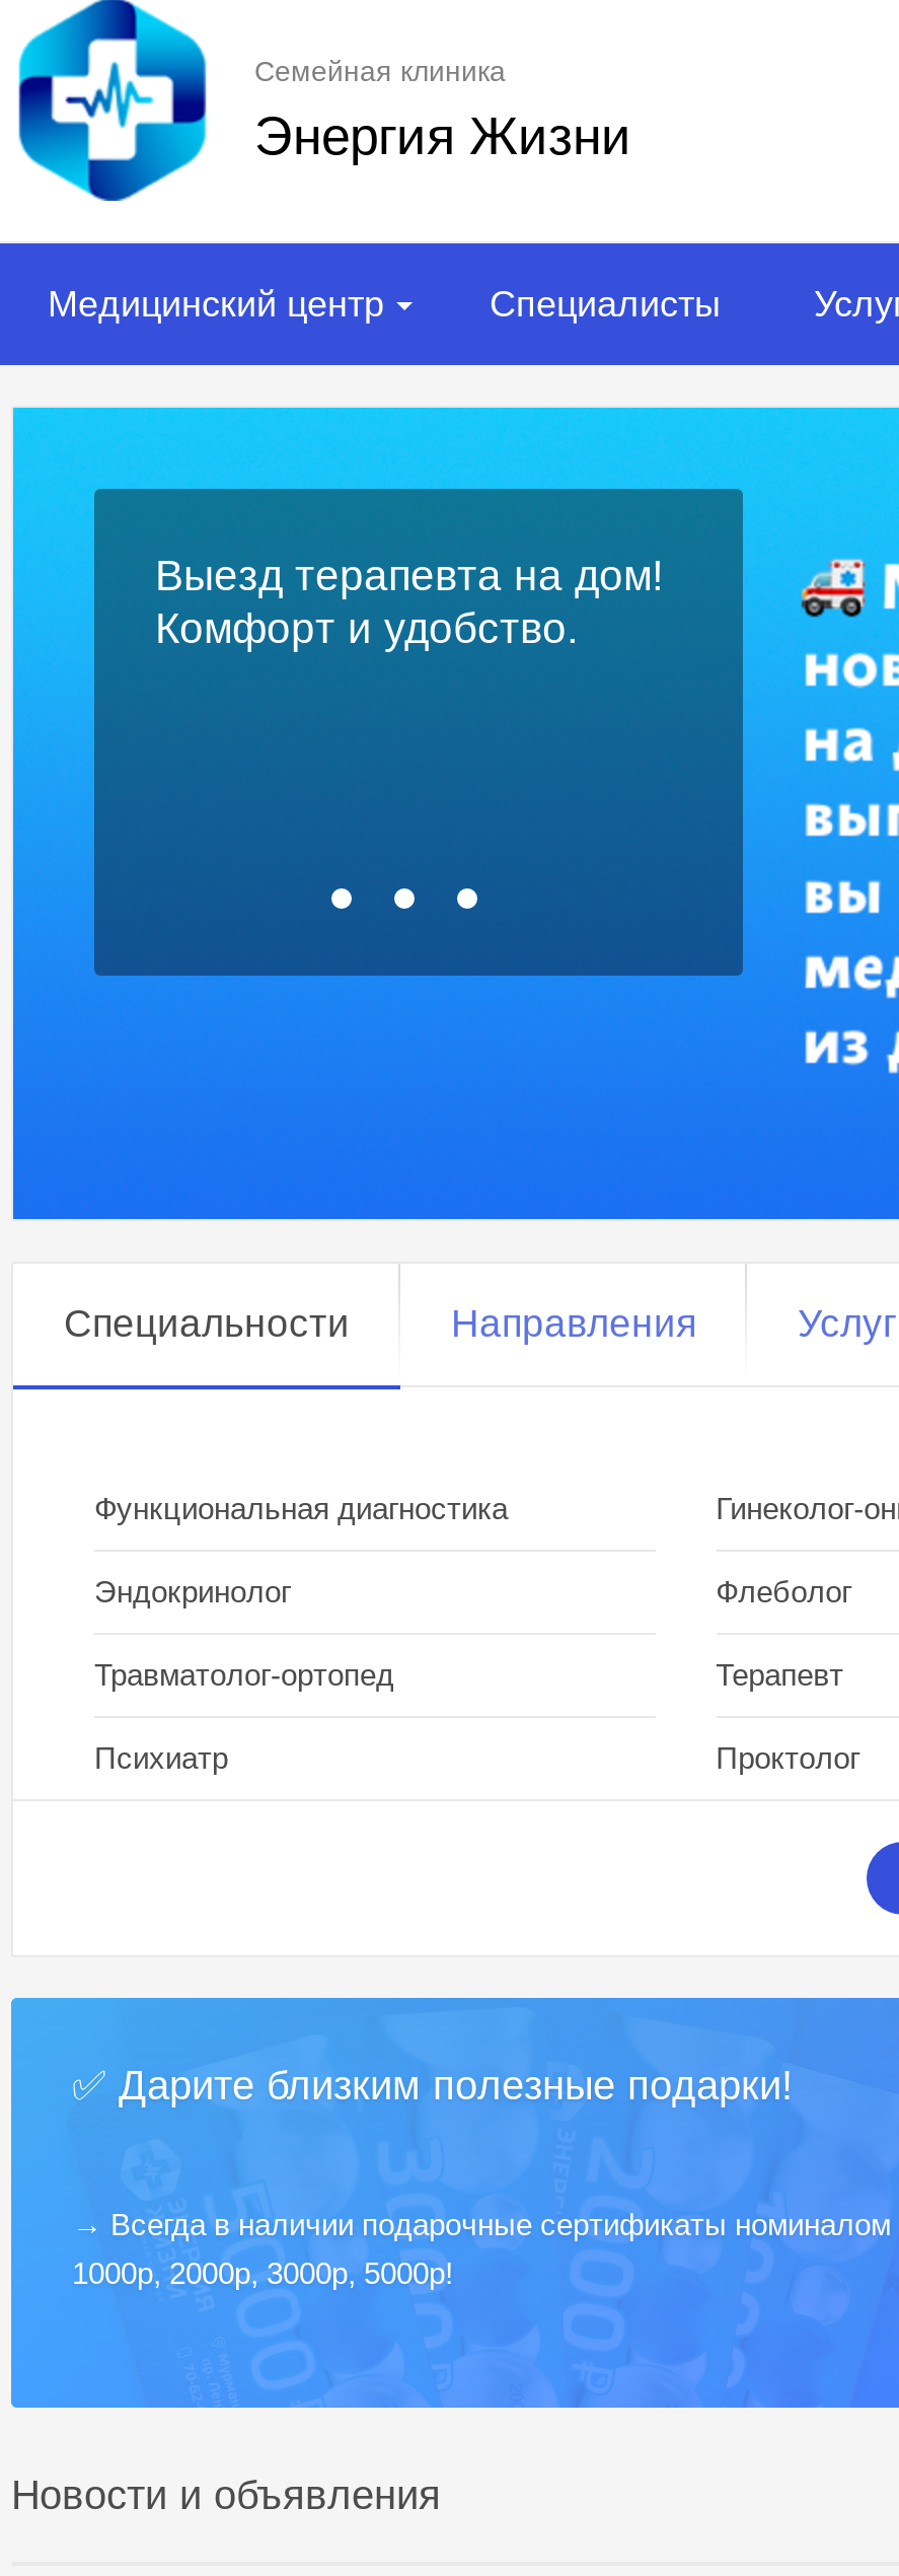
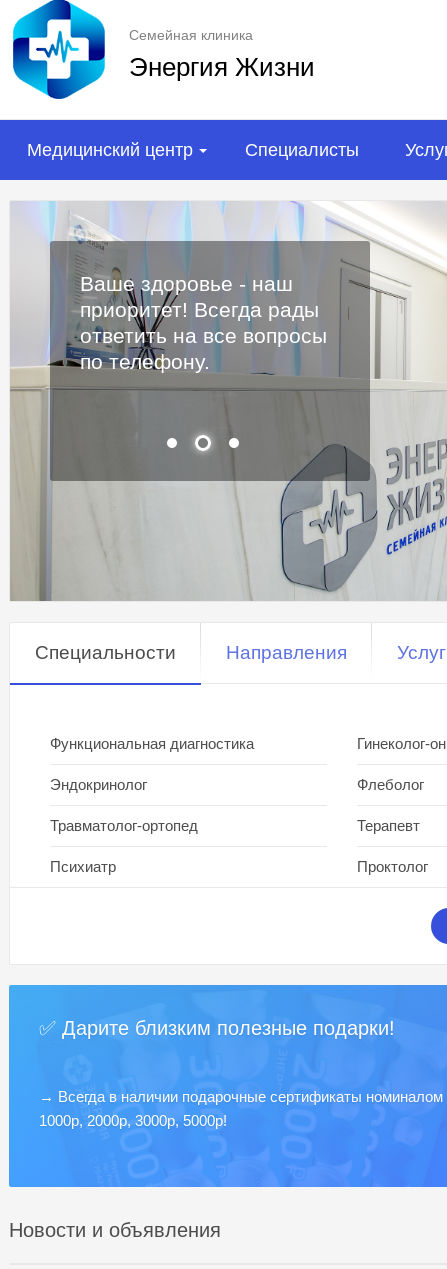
- [image]
- Выезд терапевта на дом!
- Комфорт и удобство.
+ [image]
+ Ваше здоровье - наш
+ приоритет! Всегда рады
+ ответить на все вопросы
+ по телефону.
